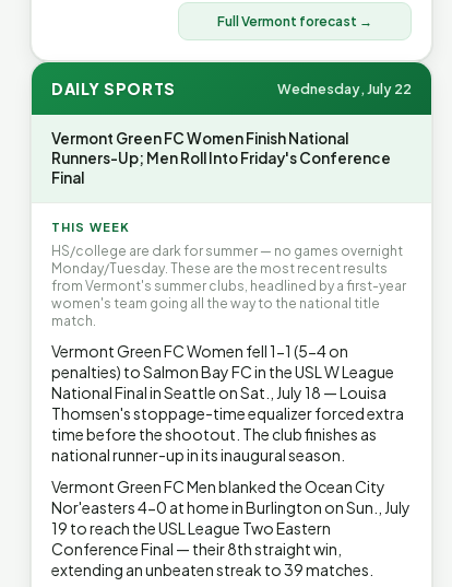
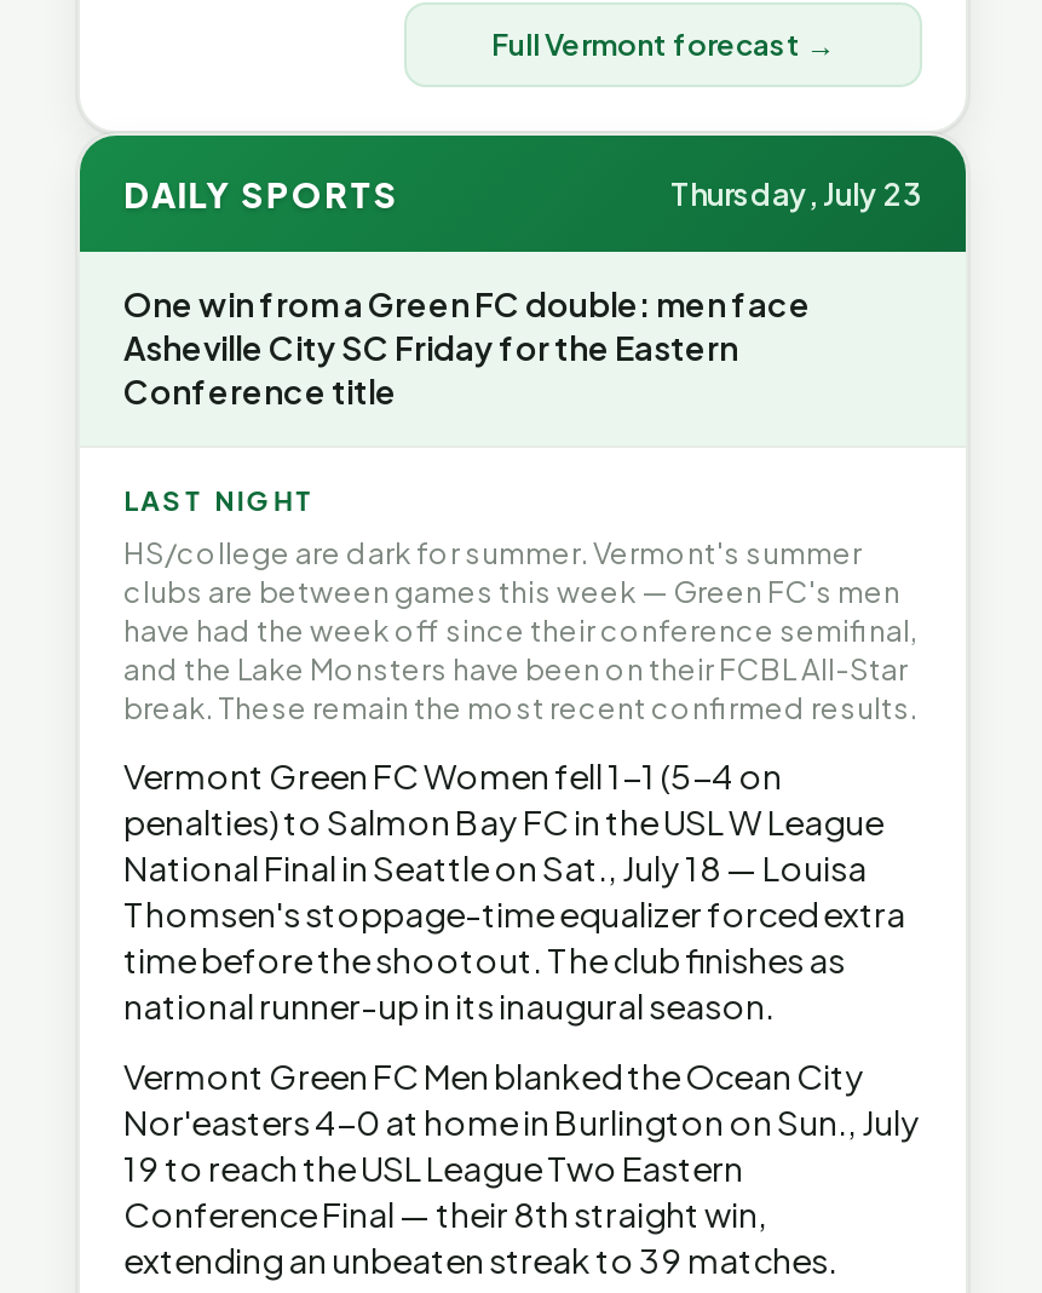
- Wednesday, July 22
+ Thursday, July 23

- Vermont Green FC Women Finish National
- Runners-Up; Men Roll Into Friday's Conference
- Final
+ One win from a Green FC double: men face
+ Asheville City SC Friday for the Eastern
+ Conference title

- THIS WEEK
+ LAST NIGHT

- HS/college are dark for summer — no games overnight
- Monday/Tuesday. These are the most recent results
- from Vermont's summer clubs, headlined by a first-year
- women's team going all the way to the national title
- match.
+ HS/college are dark for summer. Vermont's summer
+ clubs are between games this week — Green FC's men
+ have had the week off since their conference semifinal,
+ and the Lake Monsters have been on their FCBL All-Star
+ break. These remain the most recent confirmed results.
